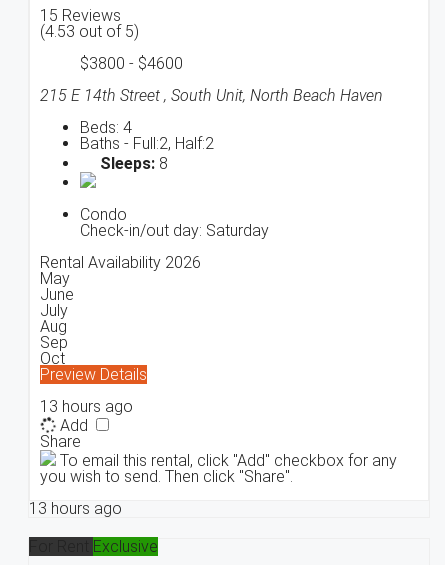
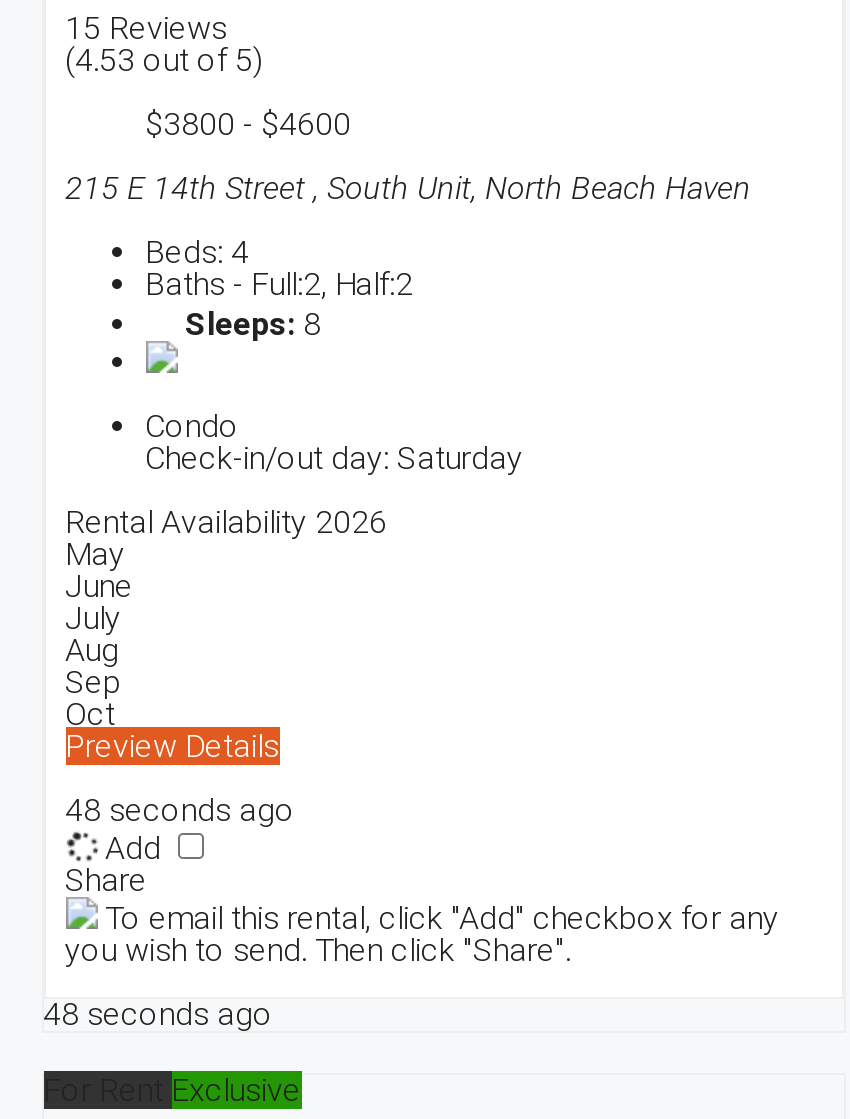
- 13 hours ago
+ 48 seconds ago

- 13 hours ago
+ 48 seconds ago
